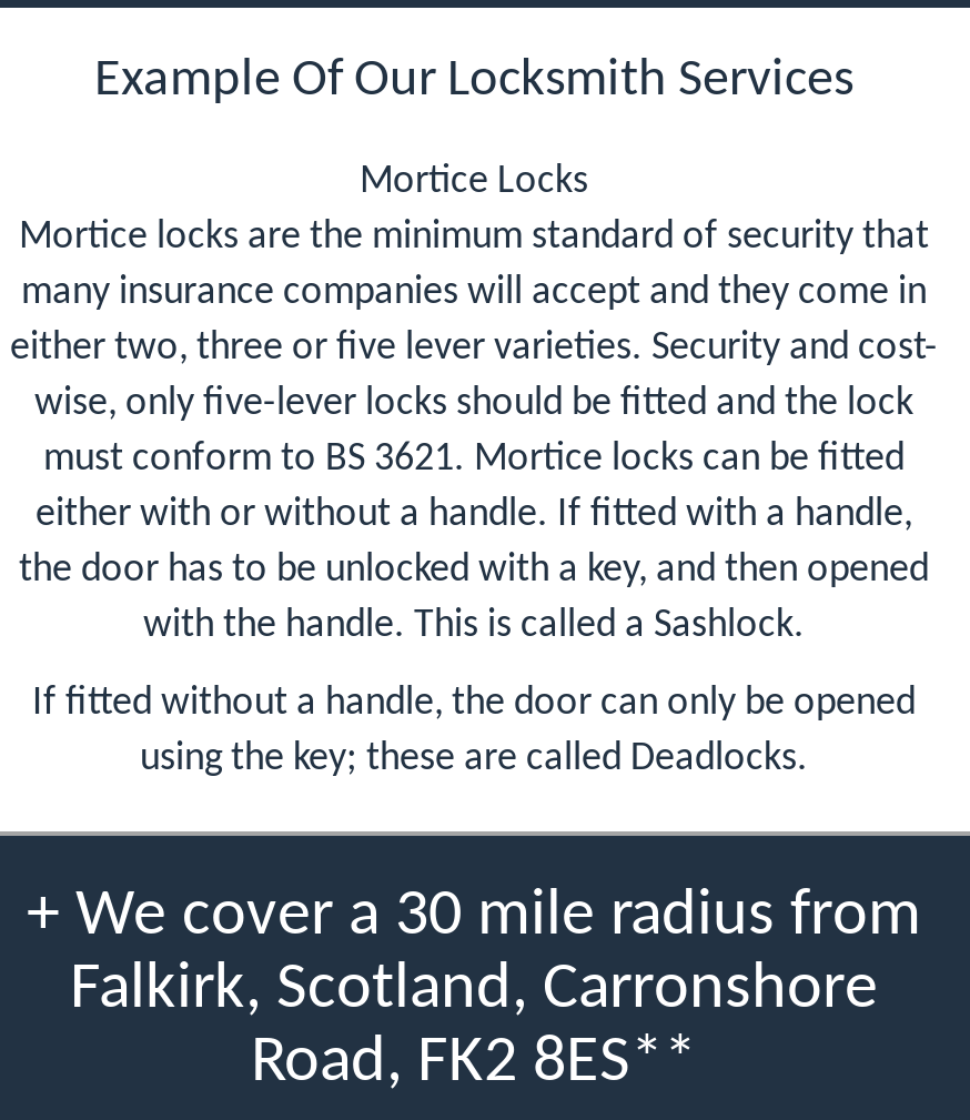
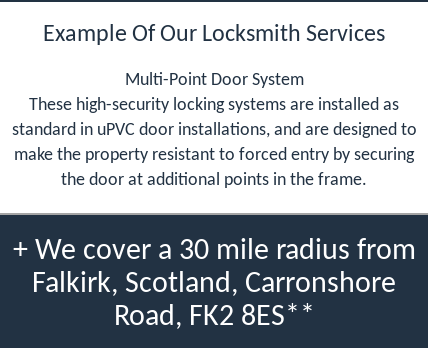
- Mortice Locks
- Mortice locks are the minimum standard of security that
- many insurance companies will accept and they come in
- either two, three or five lever varieties. Security and cost-
- wise, only five-lever locks should be fitted and the lock
- must conform to BS 3621. Mortice locks can be fitted
- either with or without a handle. If fitted with a handle,
- the door has to be unlocked with a key, and then opened
- with the handle. This is called a Sashlock.
- If fitted without a handle, the door can only be opened
- using the key; these are called Deadlocks.
+ Multi-Point Door System
+ These high-security locking systems are installed as
+ standard in uPVC door installations, and are designed to
+ make the property resistant to forced entry by securing
+ the door at additional points in the frame.
